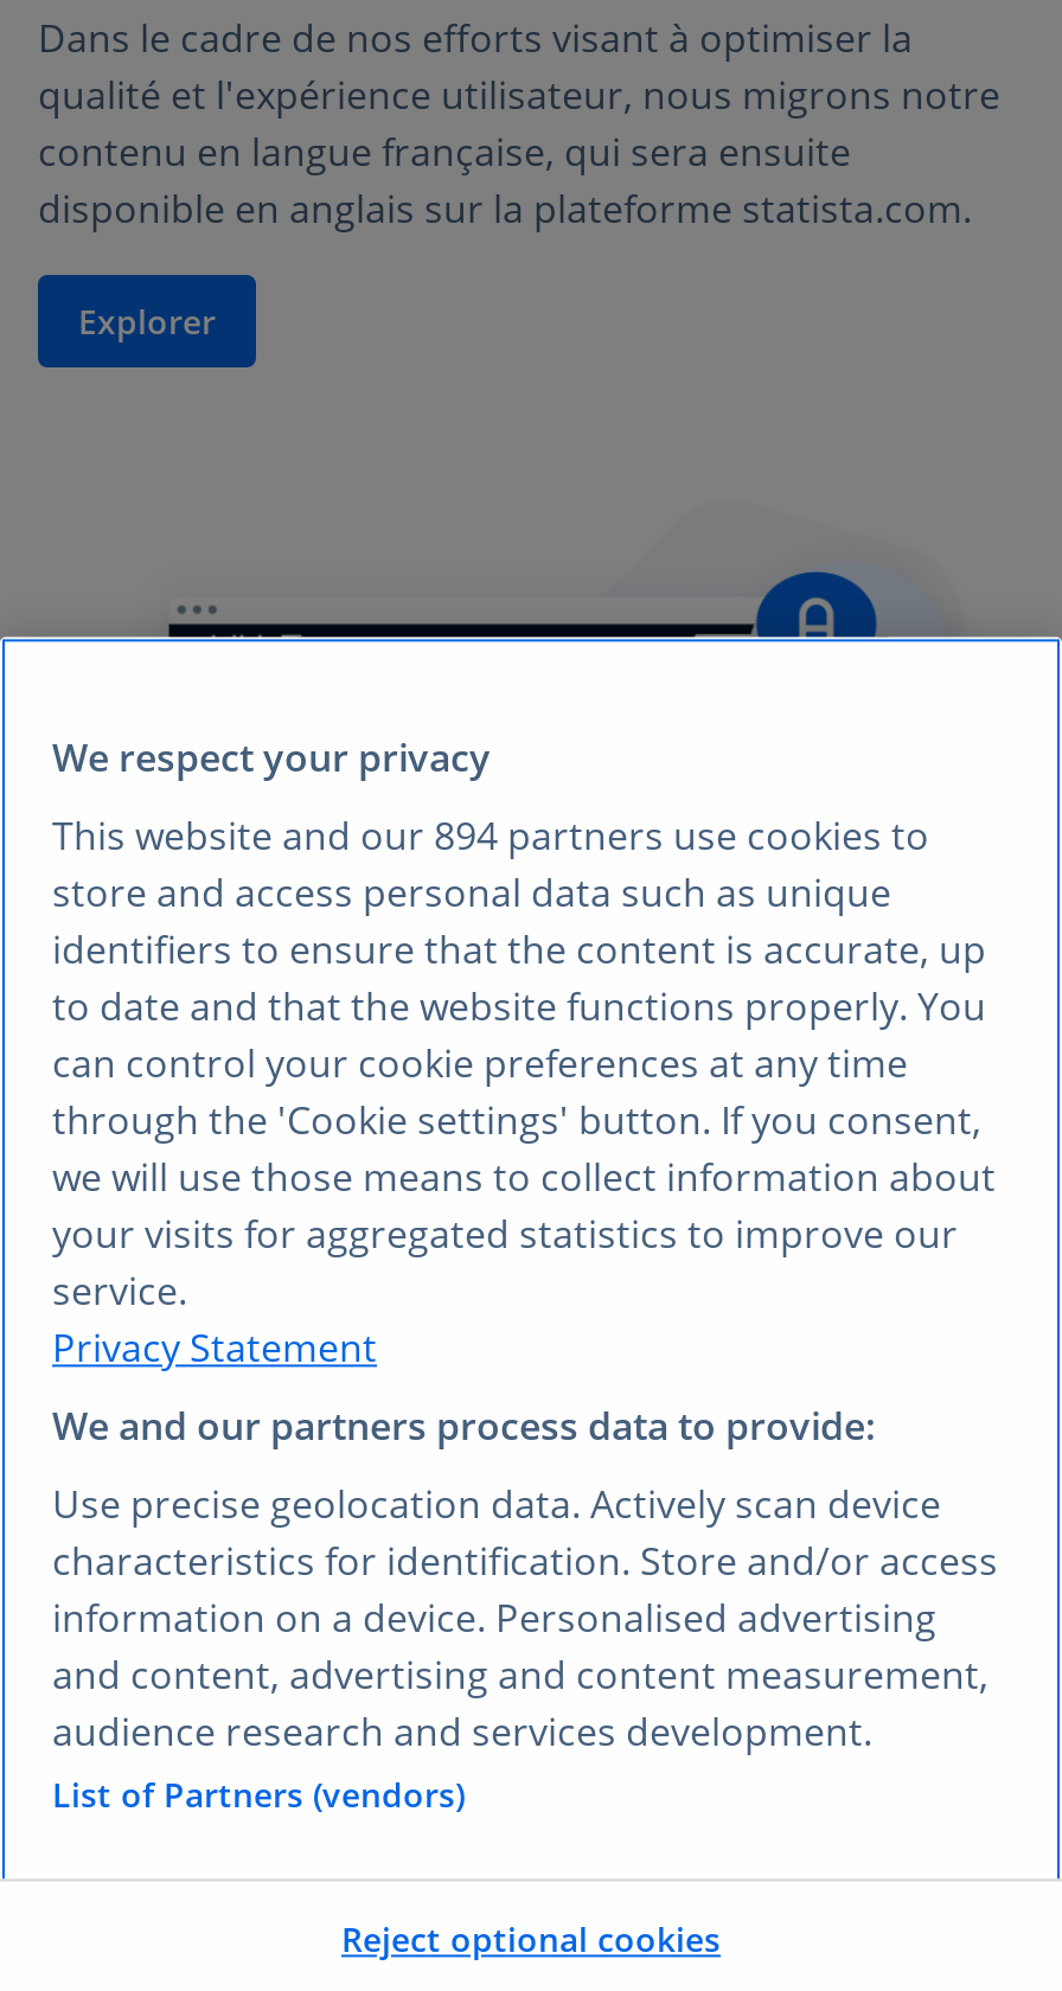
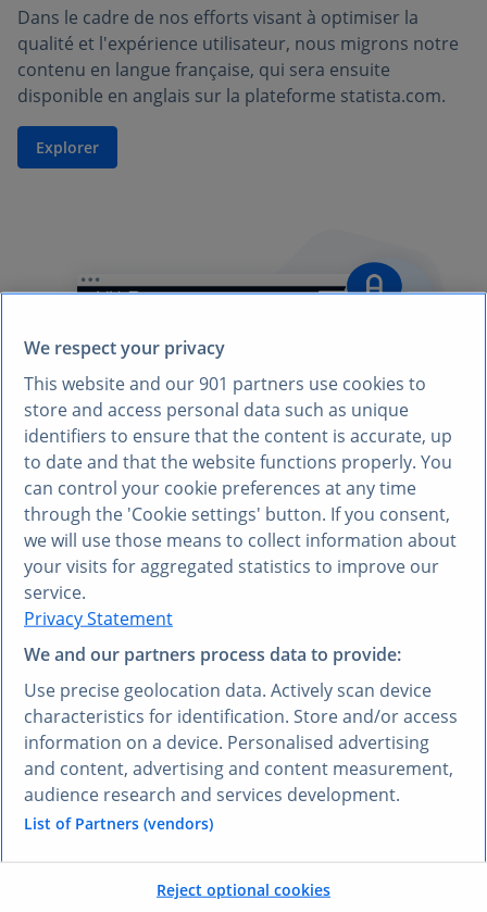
- This website and our 894 partners use cookies to
+ This website and our 901 partners use cookies to
